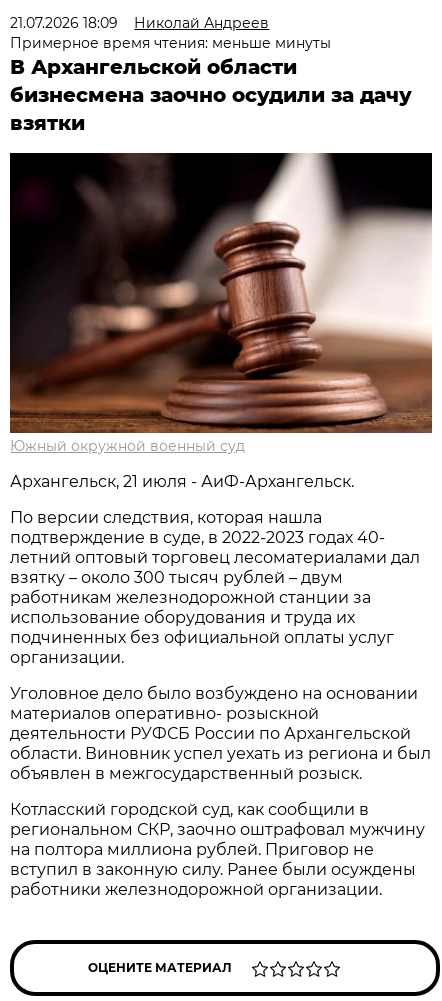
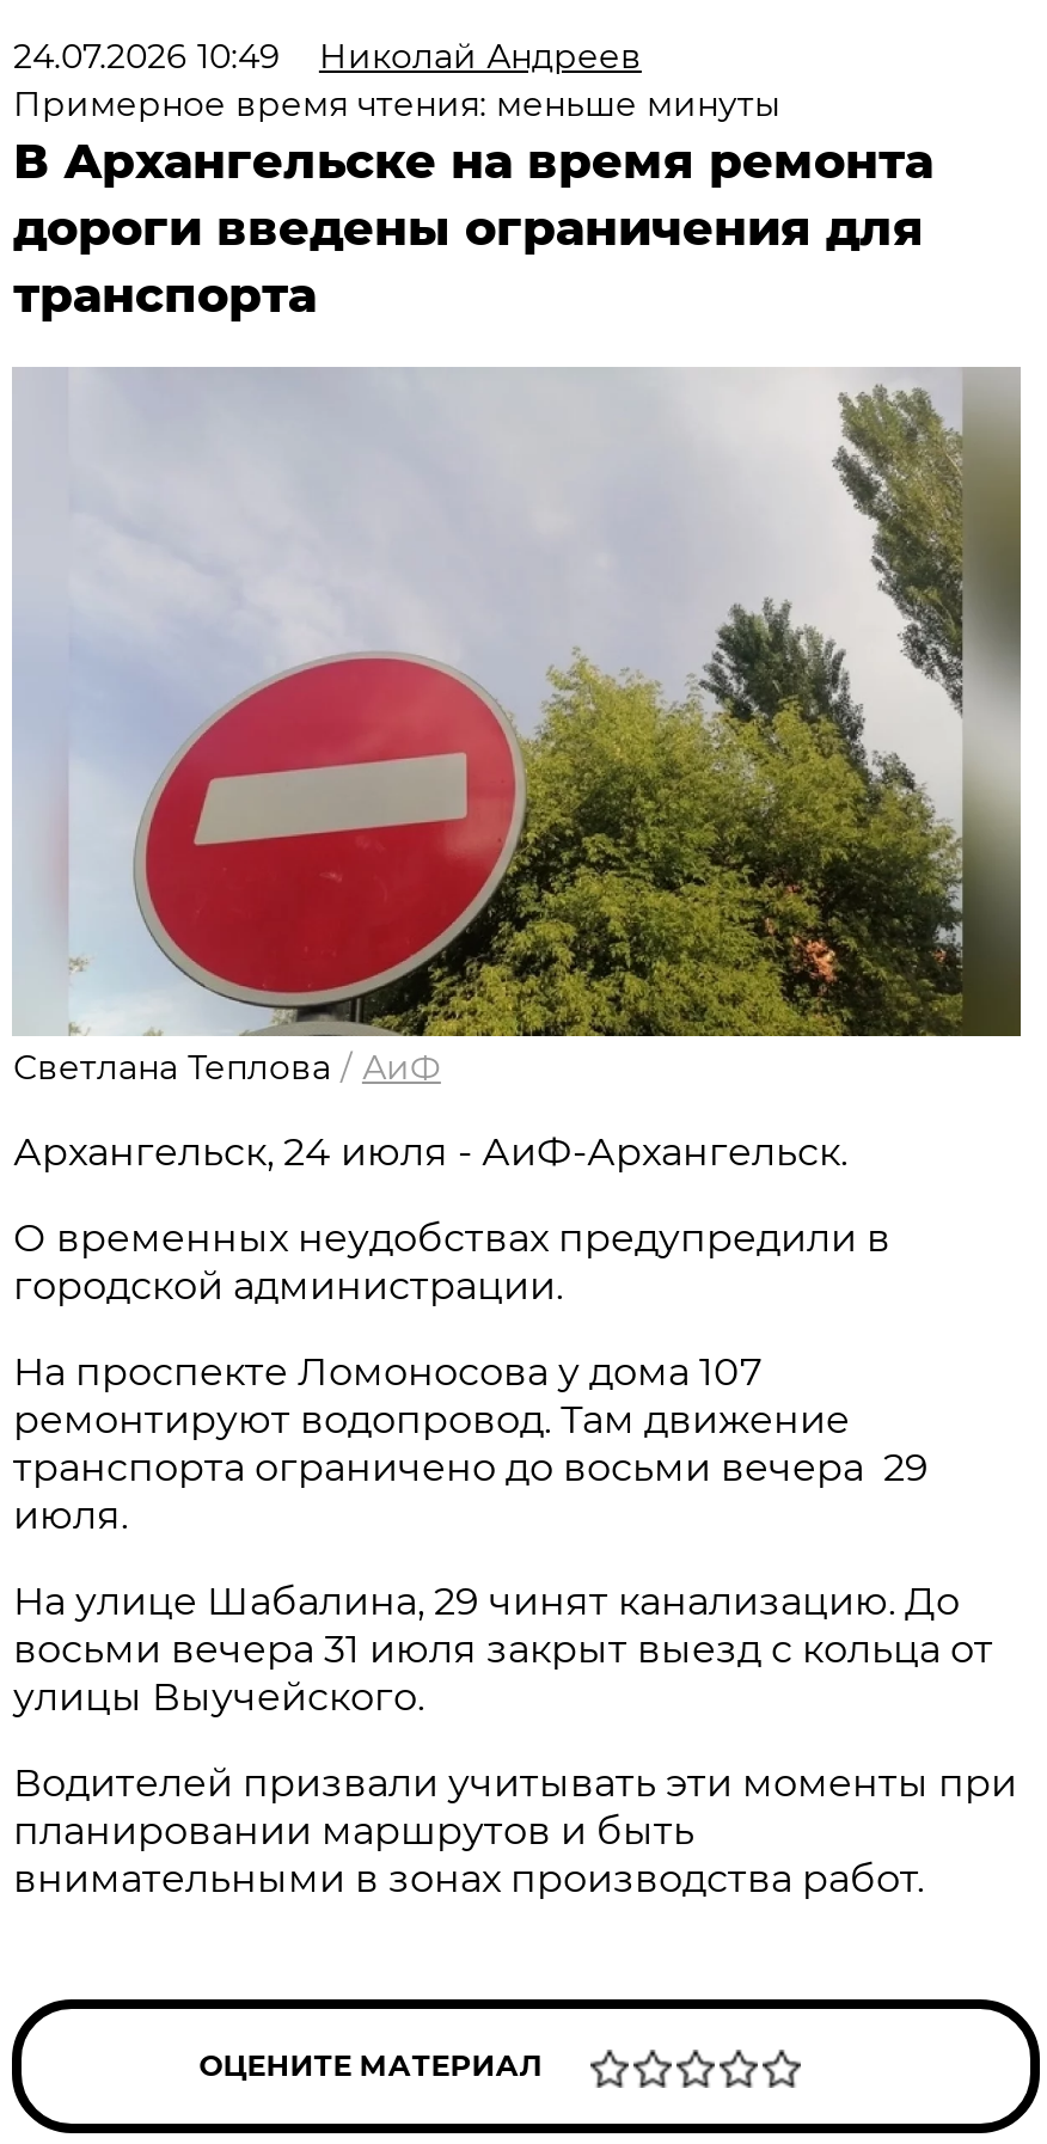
- 21.07.2026 18:09 Николай Андреев
+ 24.07.2026 10:49 Николай Андреев

- В Архангельской области
- бизнесмена заочно осудили за дачу
- взятки
+ В Архангельске на время ремонта
+ дороги введены ограничения для
+ транспорта

- [image]
- Южный окружной военный суд
- Архангельск, 21 июля - АиФ-Архангельск.
- По версии следствия, которая нашла
- подтверждение в суде, в 2022-2023 годах 40-
- летний оптовый торговец лесоматериалами дал
- взятку – около 300 тысяч рублей – двум
- работникам железнодорожной станции за
- использование оборудования и труда их
- подчиненных без официальной оплаты услуг
- организации.
- Уголовное дело было возбуждено на основании
- материалов оперативно- розыскной
- деятельности РУФСБ России по Архангельской
- области. Виновник успел уехать из региона и был
- объявлен в межгосударственный розыск.
- Котласский городской суд, как сообщили в
- региональном СКР, заочно оштрафовал мужчину
- на полтора миллиона рублей. Приговор не
- вступил в законную силу. Ранее были осуждены
- работники железнодорожной организации.
+ [image]
+ Светлана Теплова / АиФ
+ Архангельск, 24 июля - АиФ-Архангельск.
+ О временных неудобствах предупредили в
+ городской администрации.
+ На проспекте Ломоносова у дома 107
+ ремонтируют водопровод. Там движение
+ транспорта ограничено до восьми вечера 29
+ июля.
+ На улице Шабалина, 29 чинят канализацию. До
+ восьми вечера 31 июля закрыт выезд с кольца от
+ улицы Выучейского.
+ Водителей призвали учитывать эти моменты при
+ планировании маршрутов и быть
+ внимательными в зонах производства работ.
